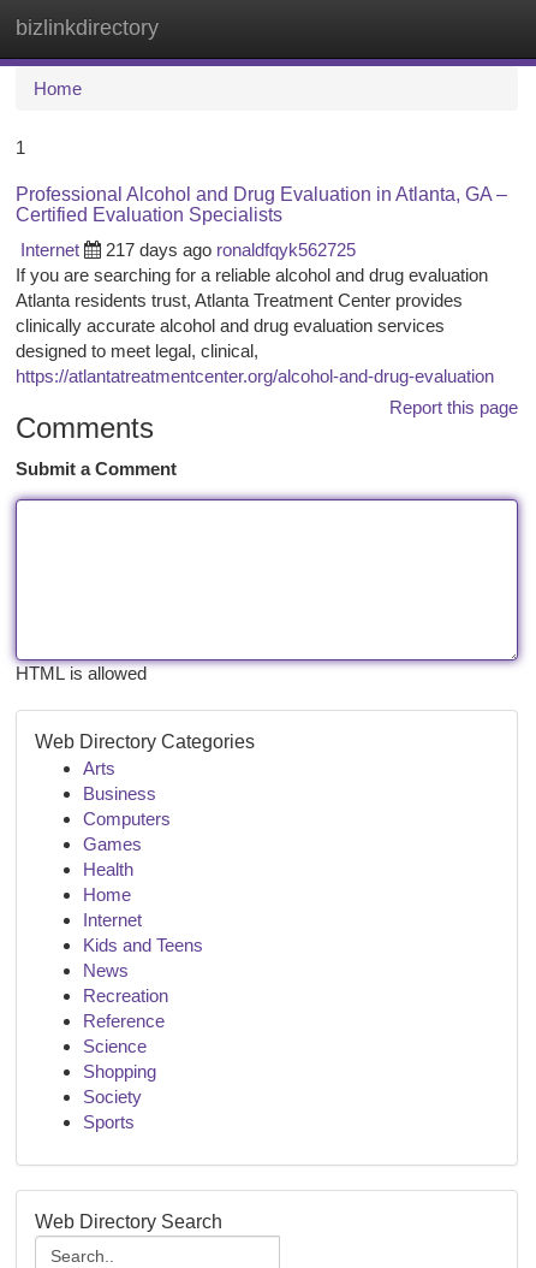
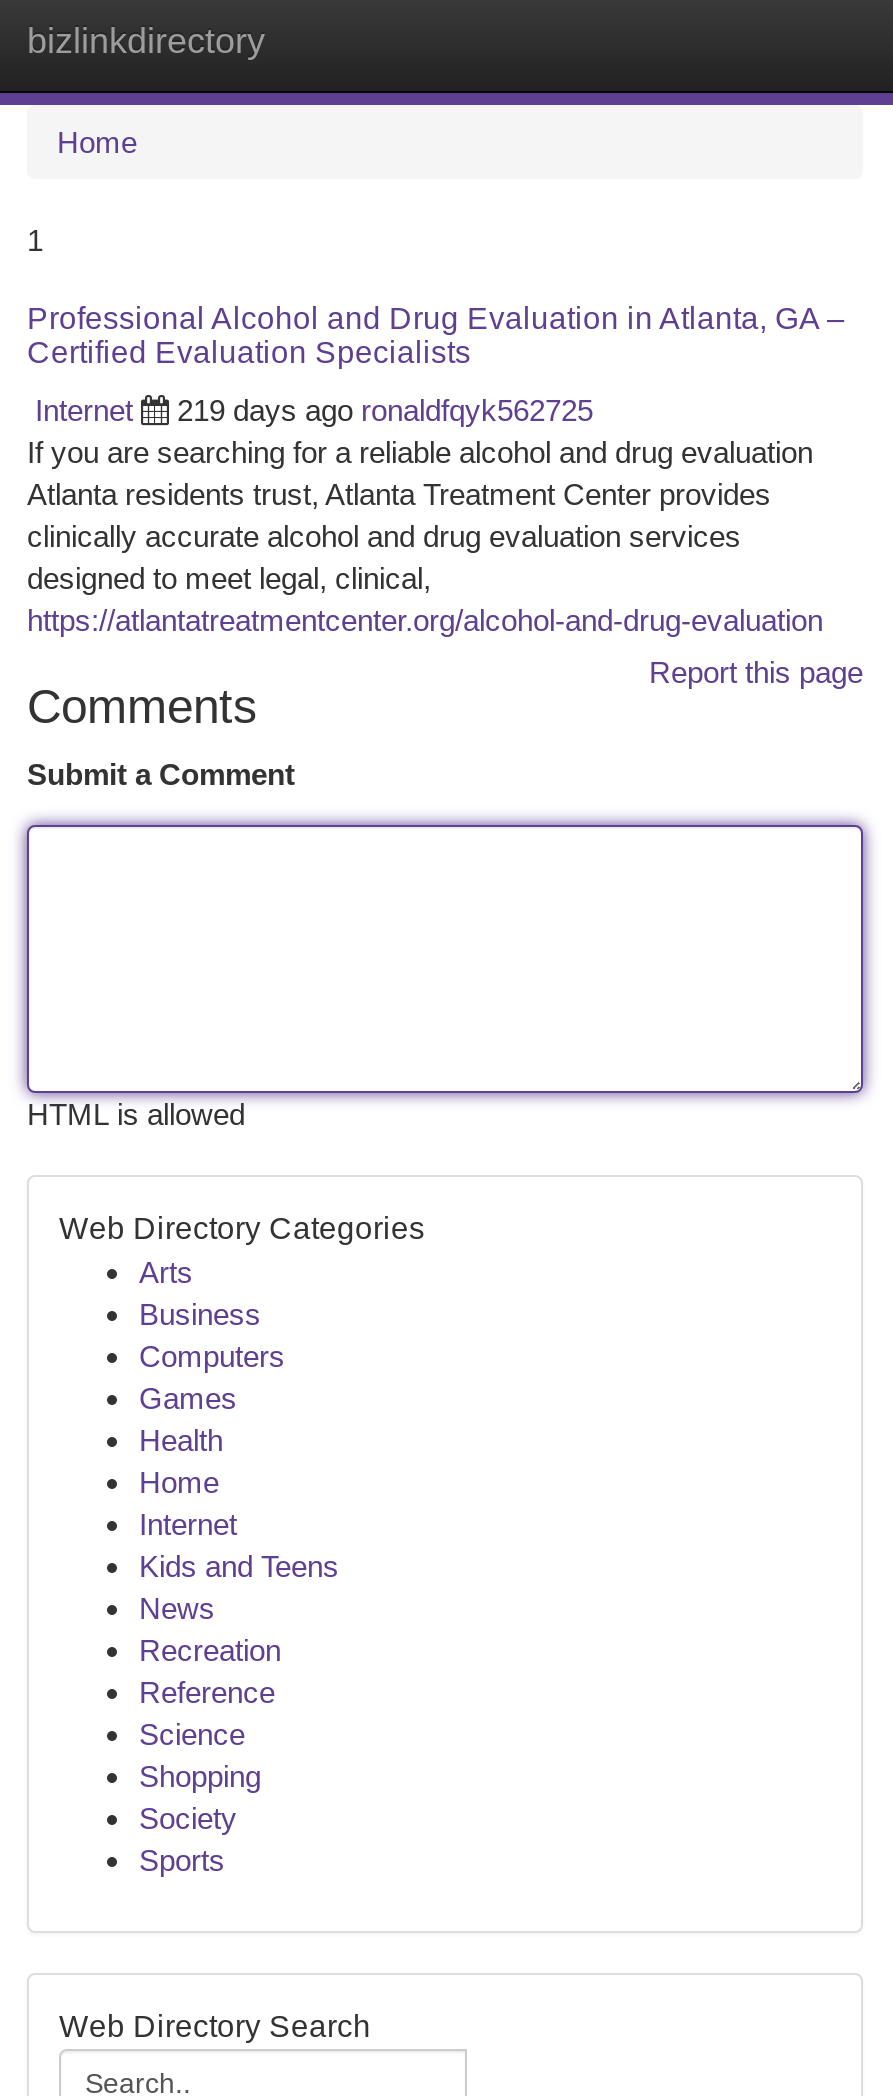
- 217 days ago ronaldfqyk562725
+ 219 days ago ronaldfqyk562725
